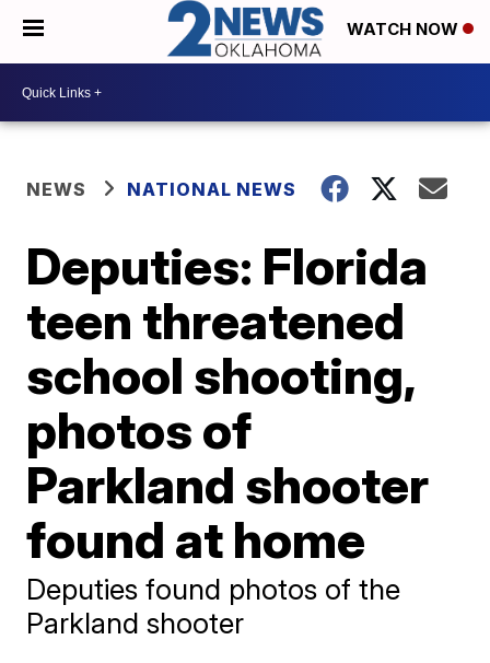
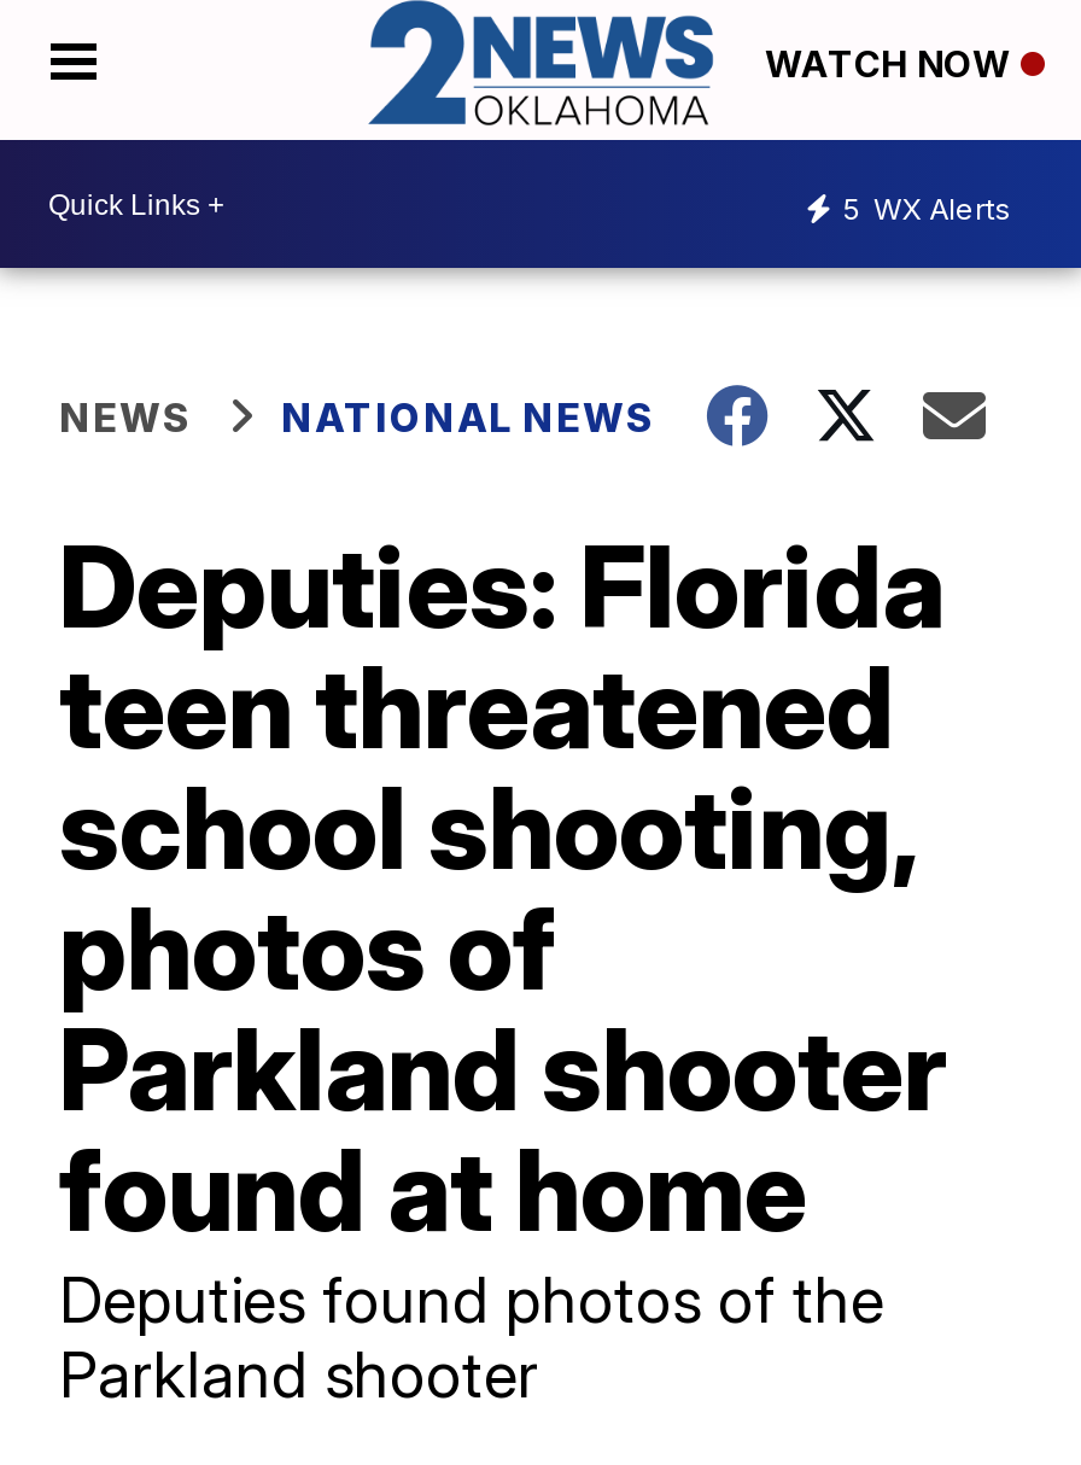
+ 5 WX Alerts
